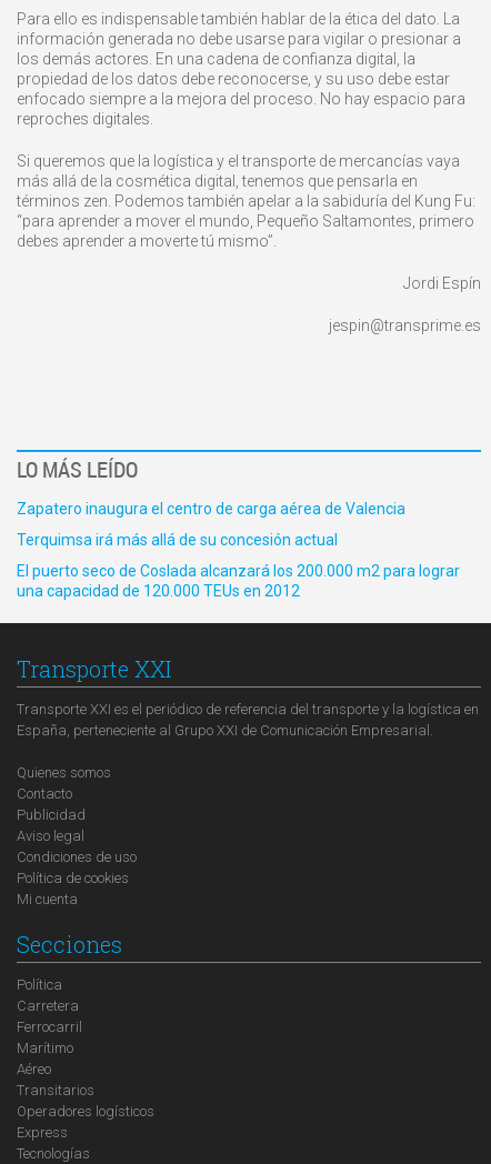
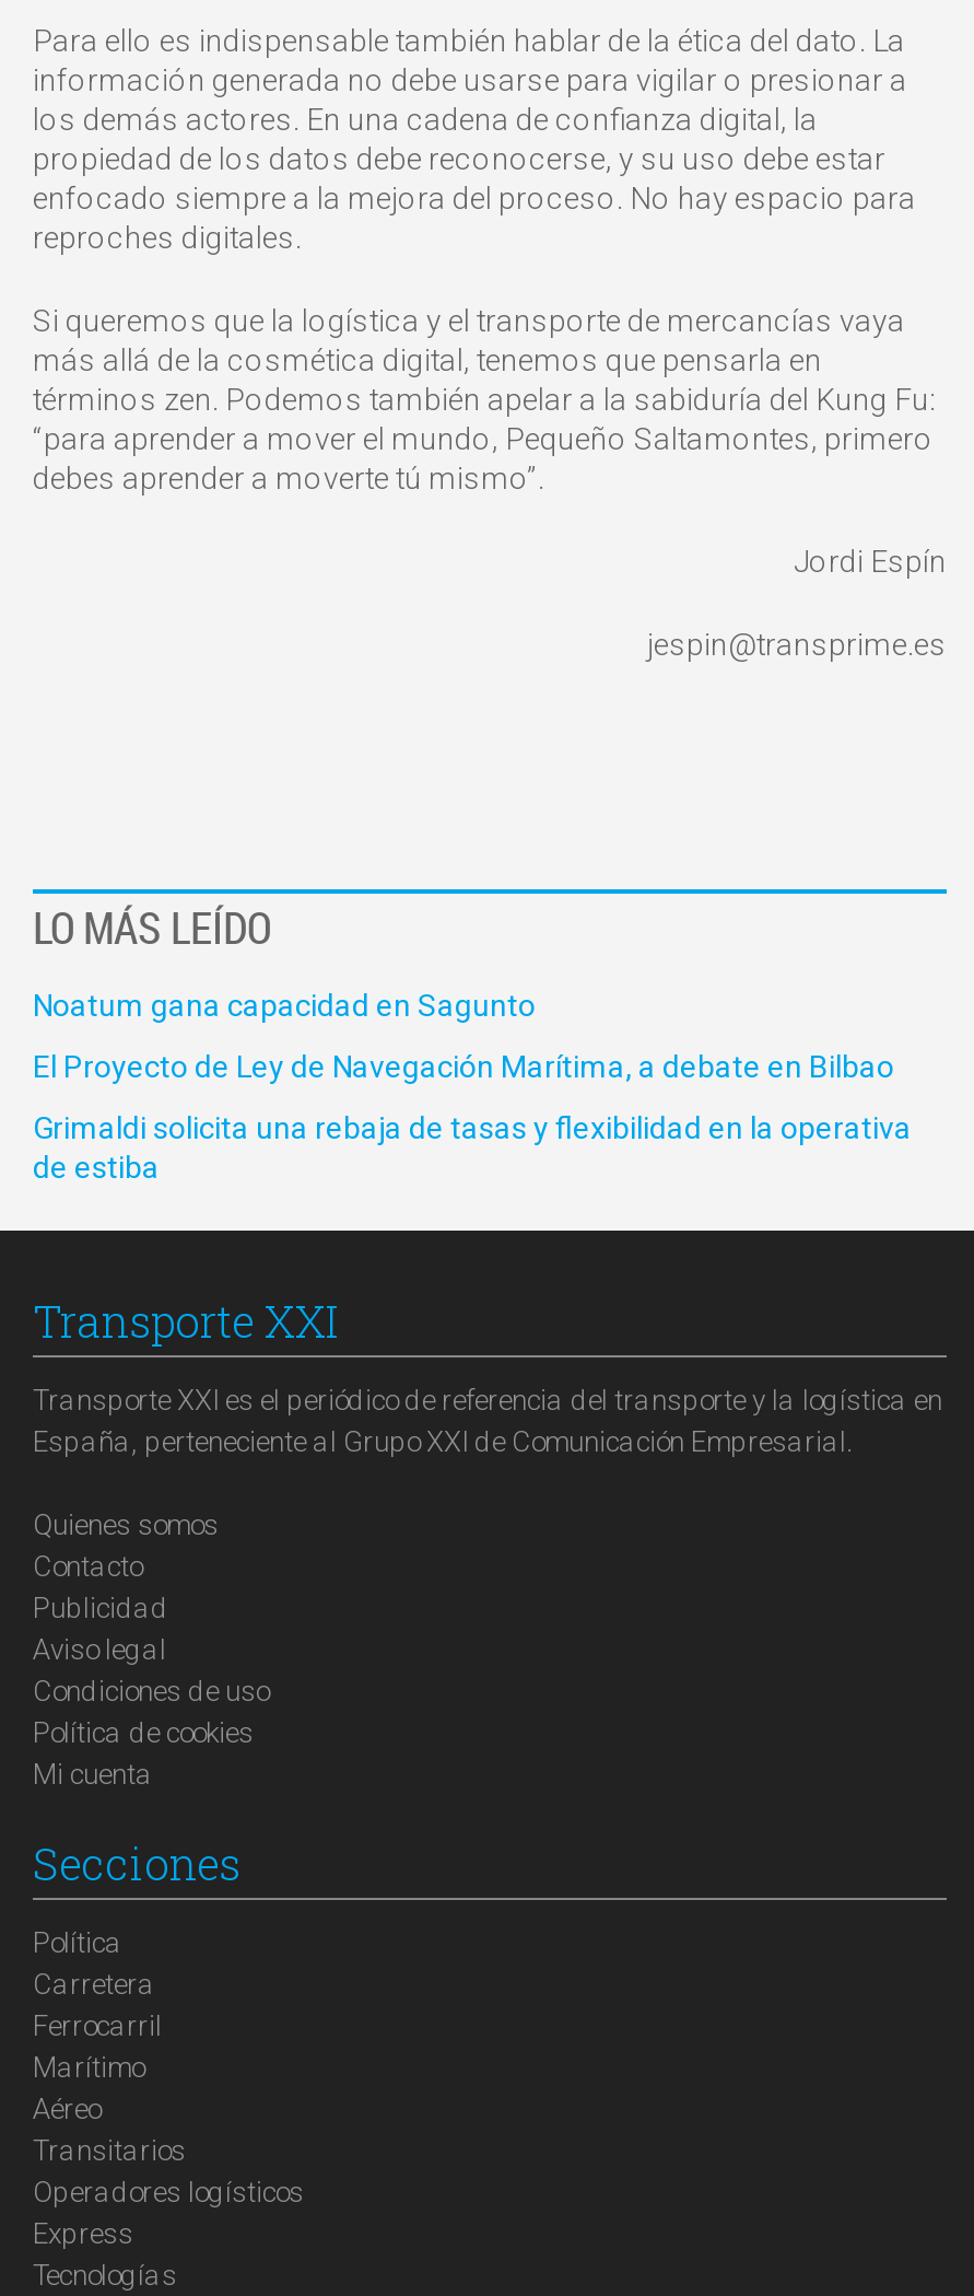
- Zapatero inaugura el centro de carga aérea de Valencia
+ Noatum gana capacidad en Sagunto

- Terquimsa irá más allá de su concesión actual
+ El Proyecto de Ley de Navegación Marítima, a debate en Bilbao

- El puerto seco de Coslada alcanzará los 200.000 m2 para lograr
- una capacidad de 120.000 TEUs en 2012
+ Grimaldi solicita una rebaja de tasas y flexibilidad en la operativa
+ de estiba
